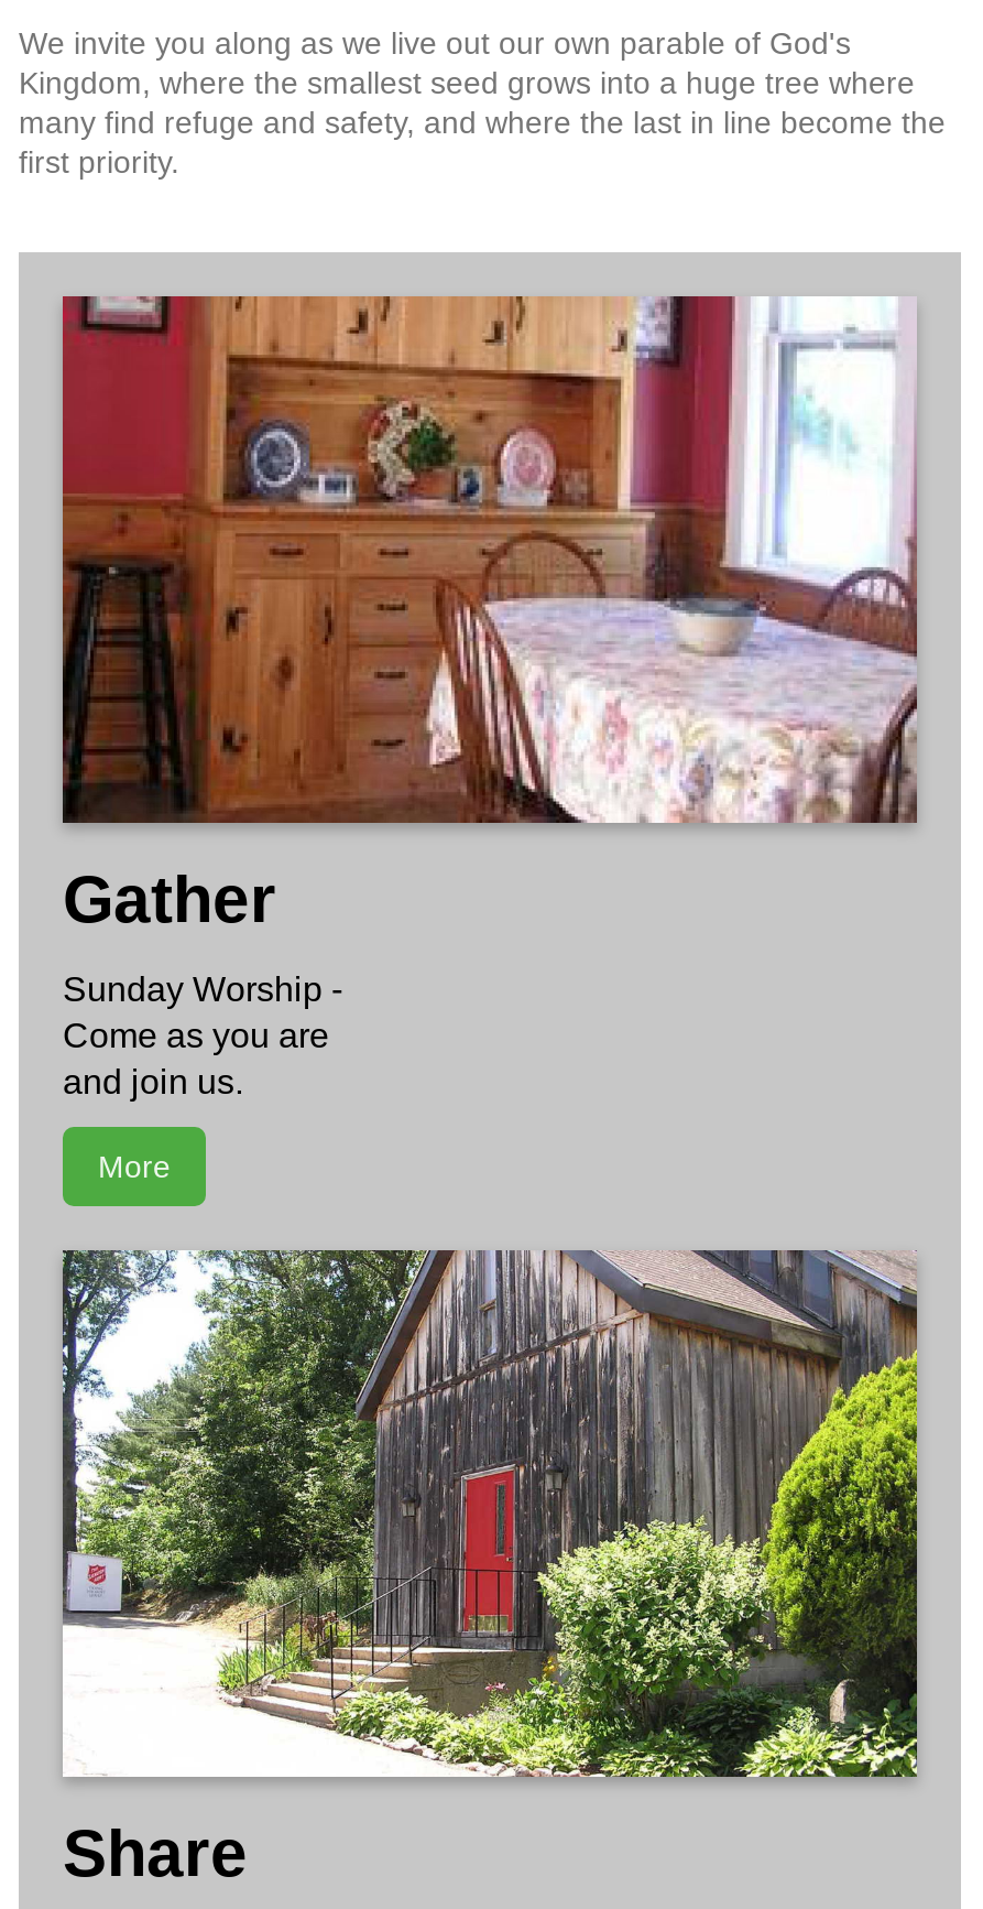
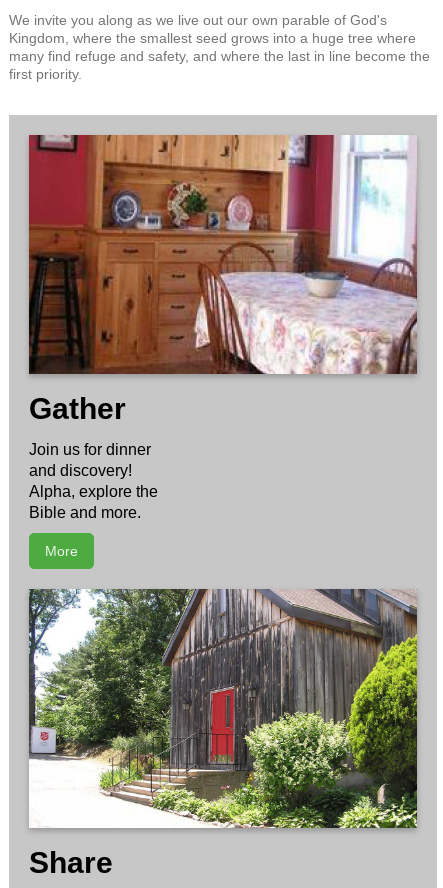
- Sunday Worship -
- Come as you are
- and join us.
+ Join us for dinner
+ and discovery!
+ Alpha, explore the
+ Bible and more.
